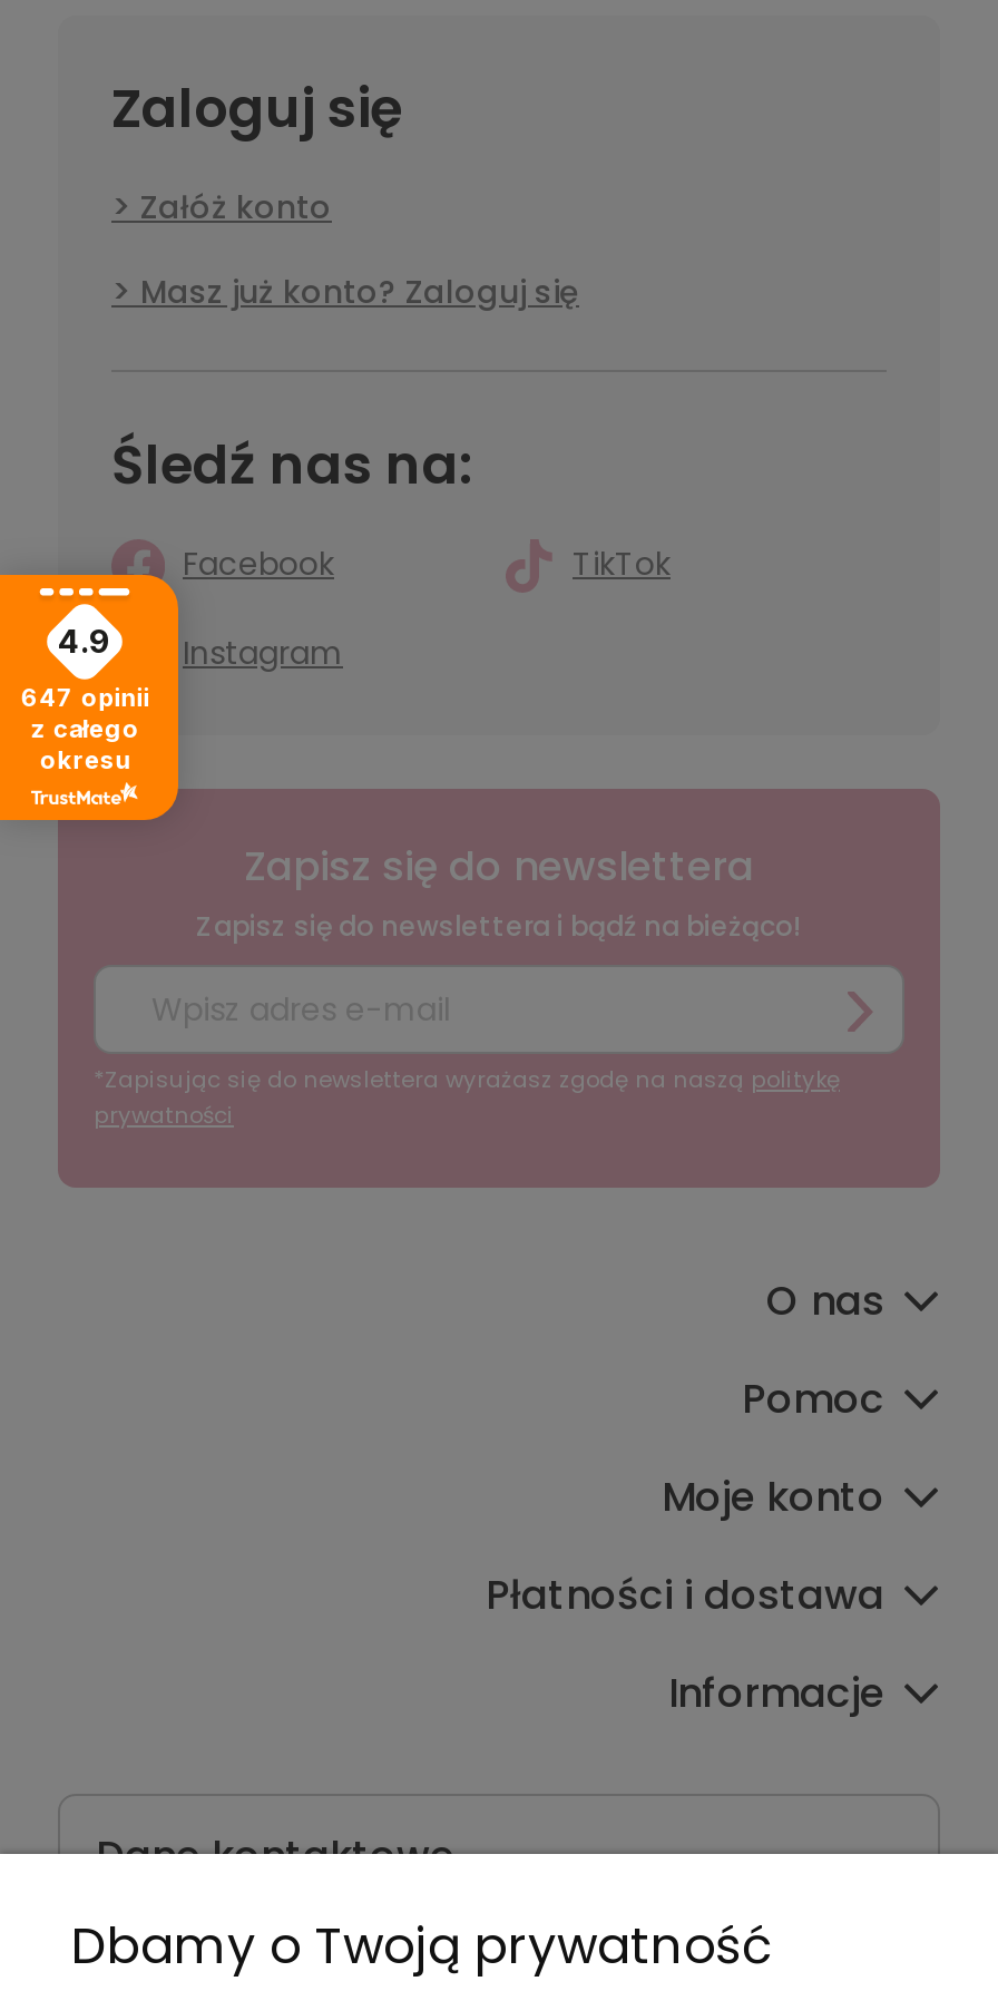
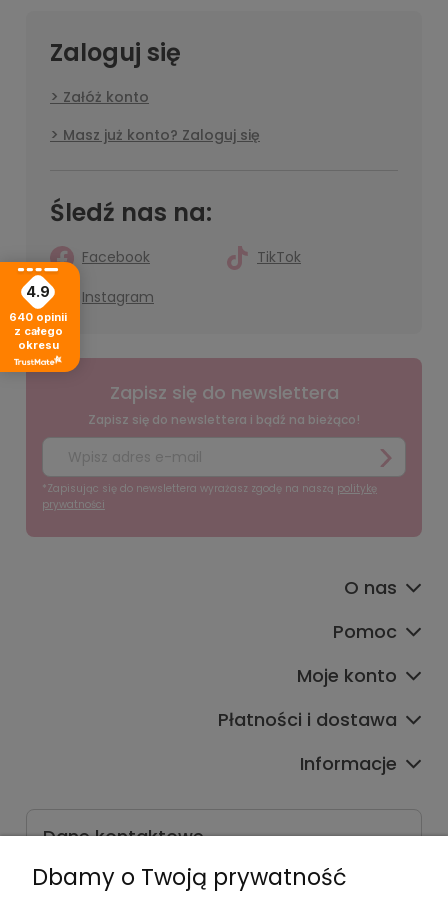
- 647 opinii
+ 640 opinii
